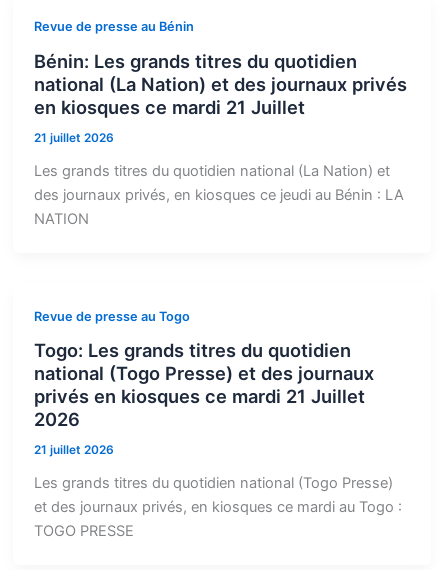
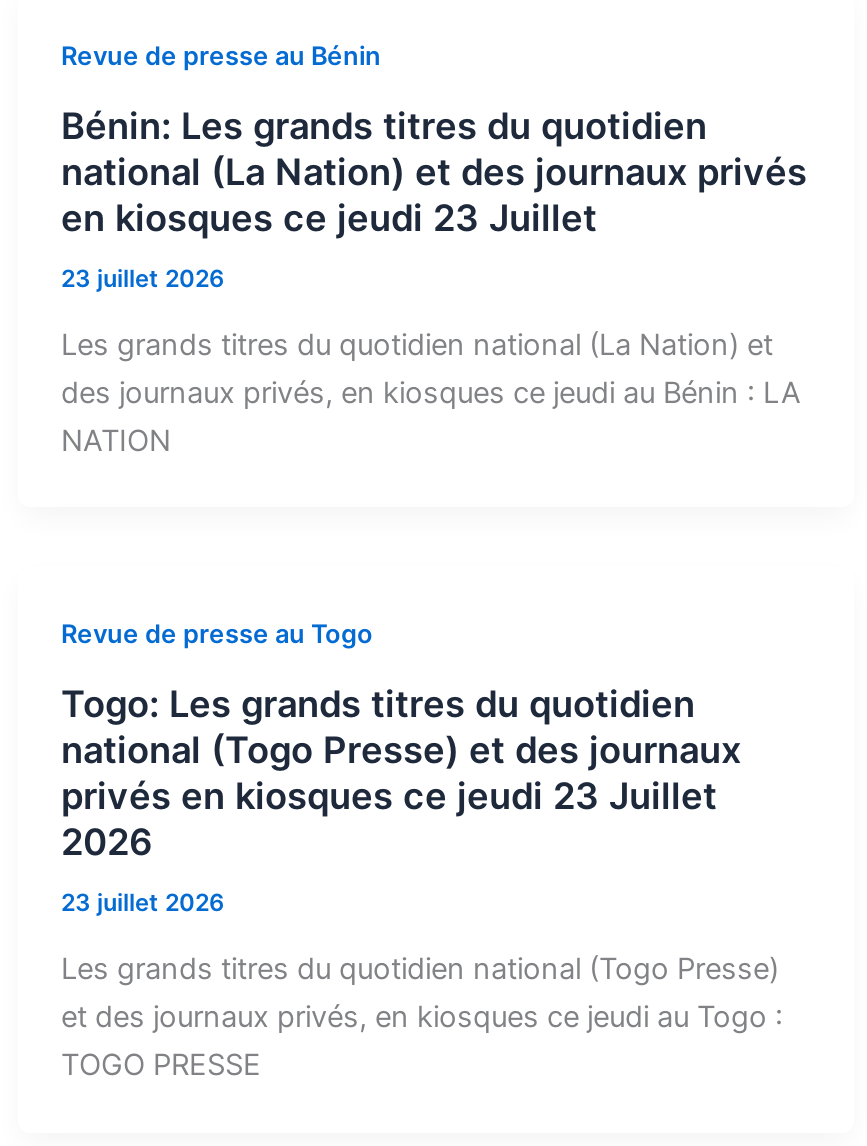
- en kiosques ce mardi 21 Juillet
+ en kiosques ce jeudi 23 Juillet

- 21 juillet 2026
+ 23 juillet 2026

- privés en kiosques ce mardi 21 Juillet
+ privés en kiosques ce jeudi 23 Juillet

- 21 juillet 2026
+ 23 juillet 2026

- et des journaux privés, en kiosques ce mardi au Togo :
+ et des journaux privés, en kiosques ce jeudi au Togo :
